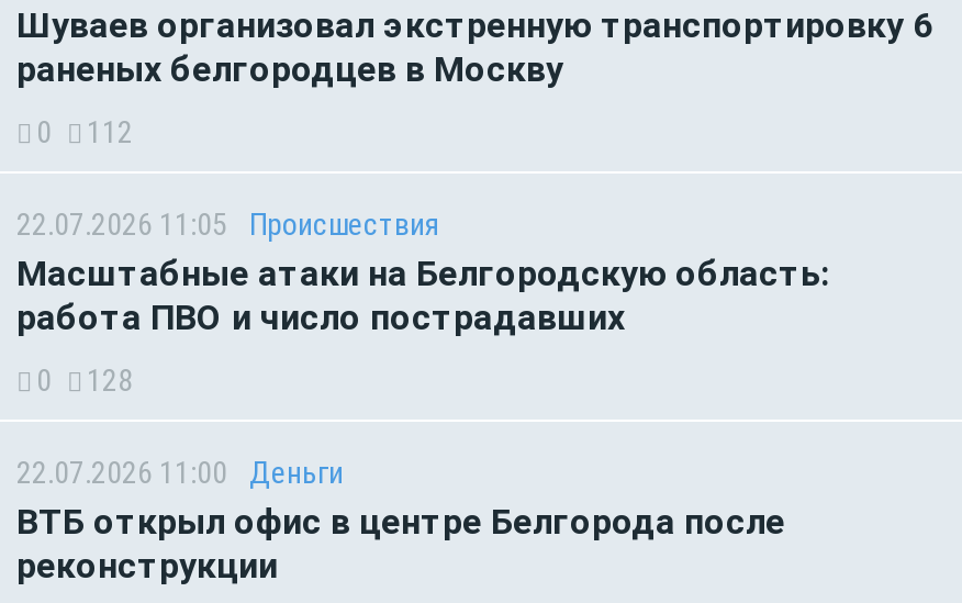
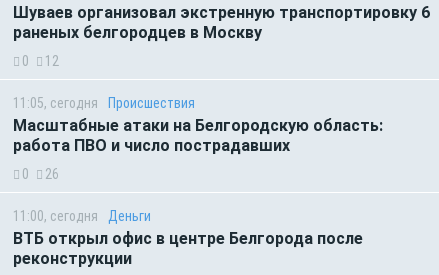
- 0 112
+ 0 12

- 22.07.2026 11:05 Происшествия
+ 11:05, сегодня Происшествия

- 0 128
+ 0 26

- 22.07.2026 11:00 Деньги
+ 11:00, сегодня Деньги
